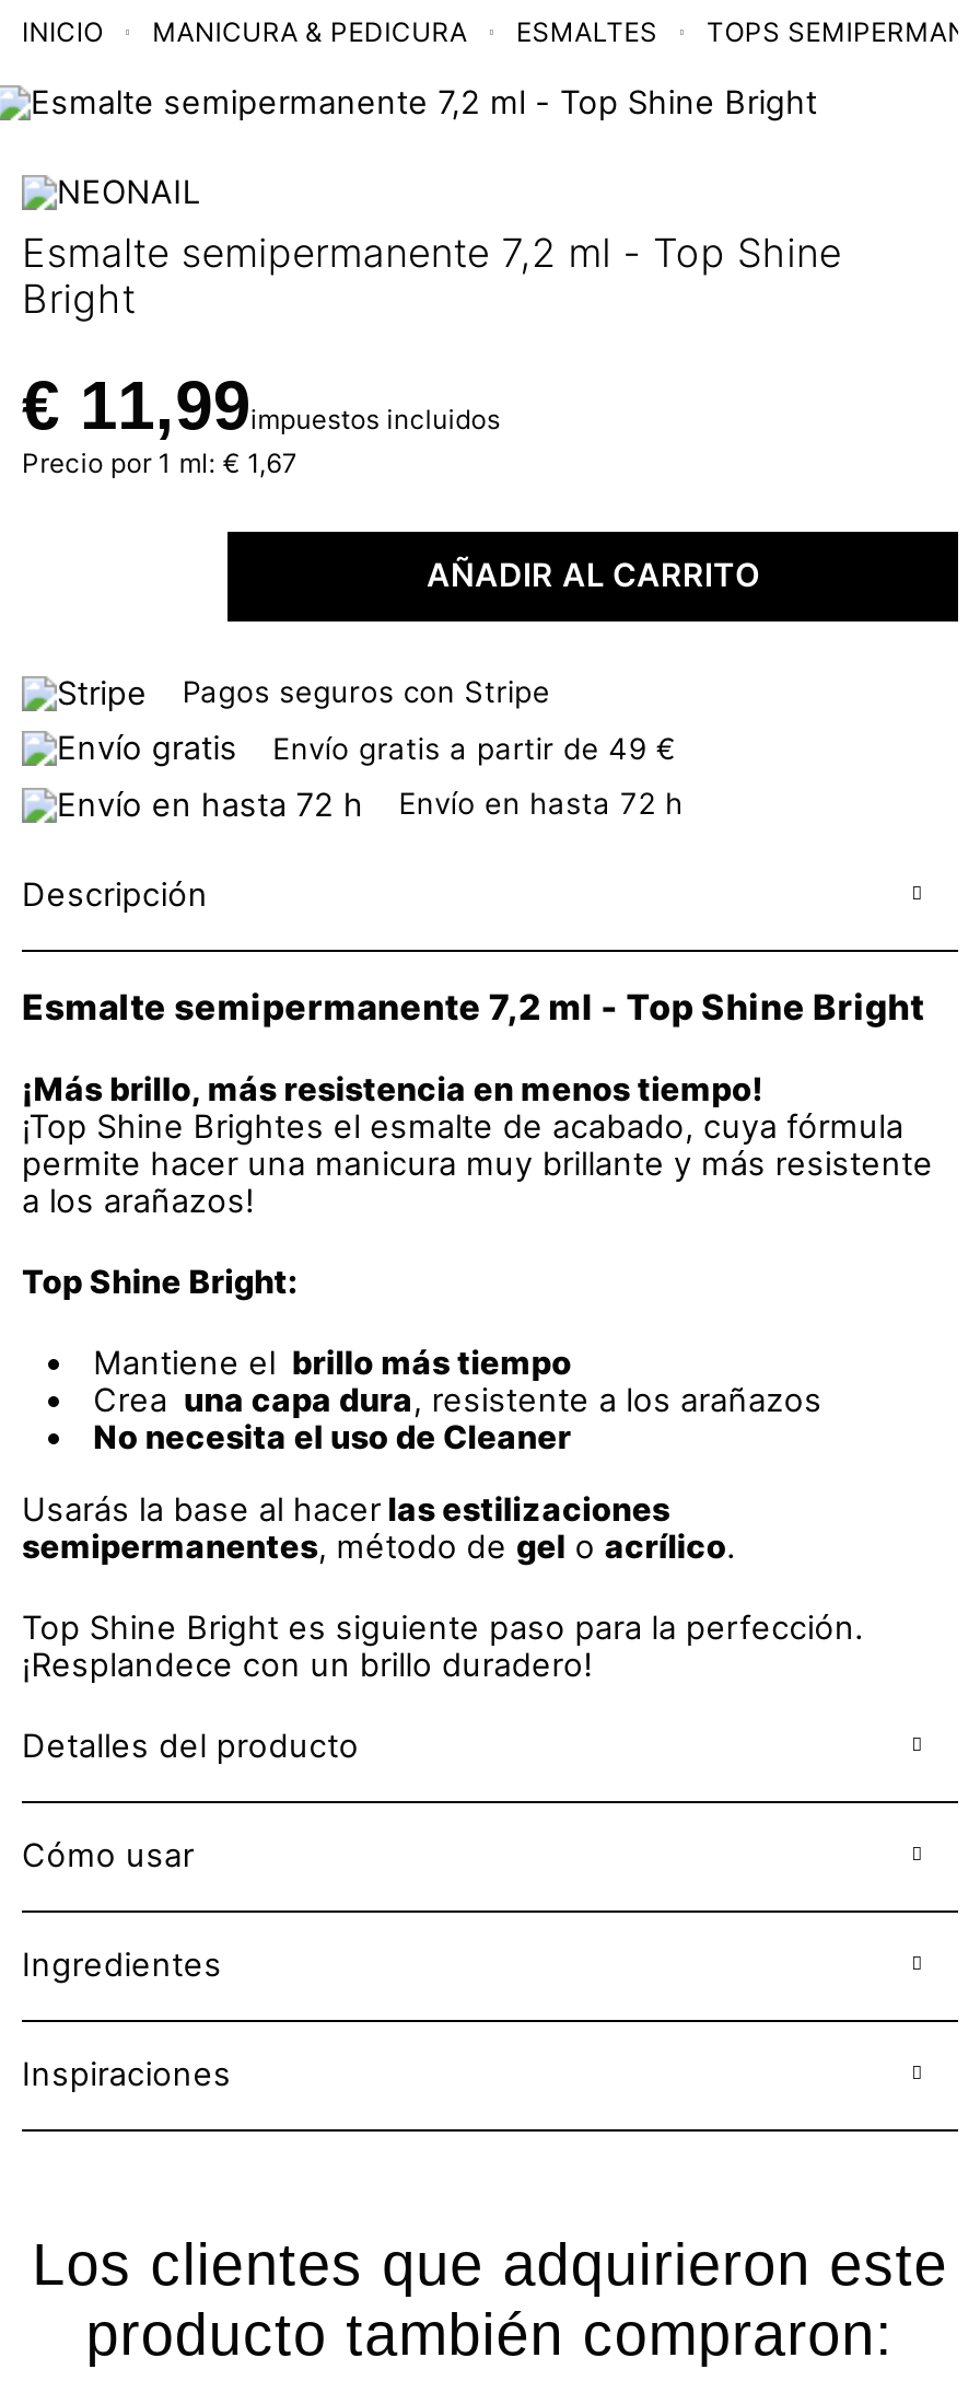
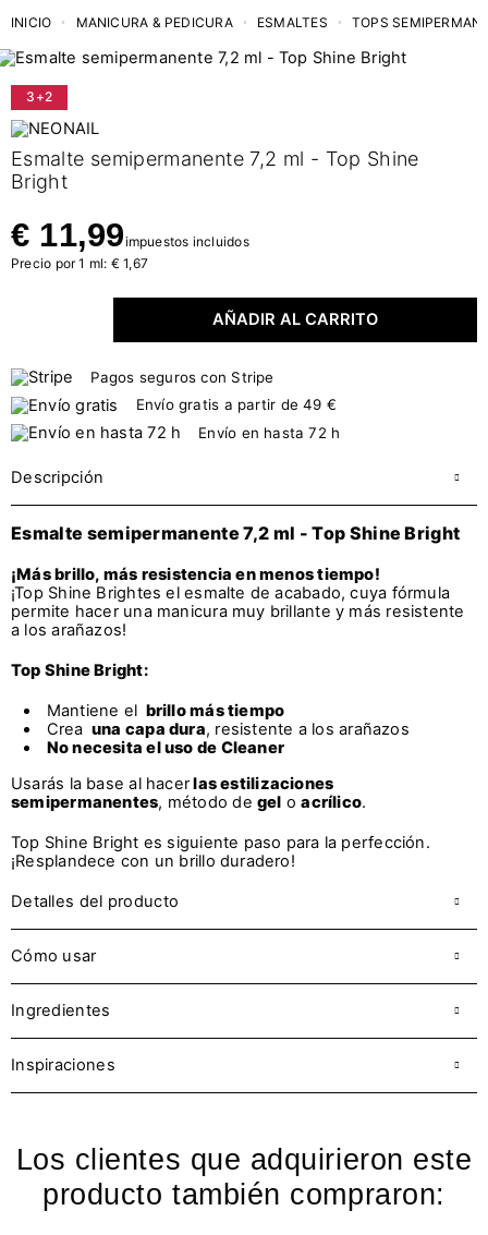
+ 3+2
